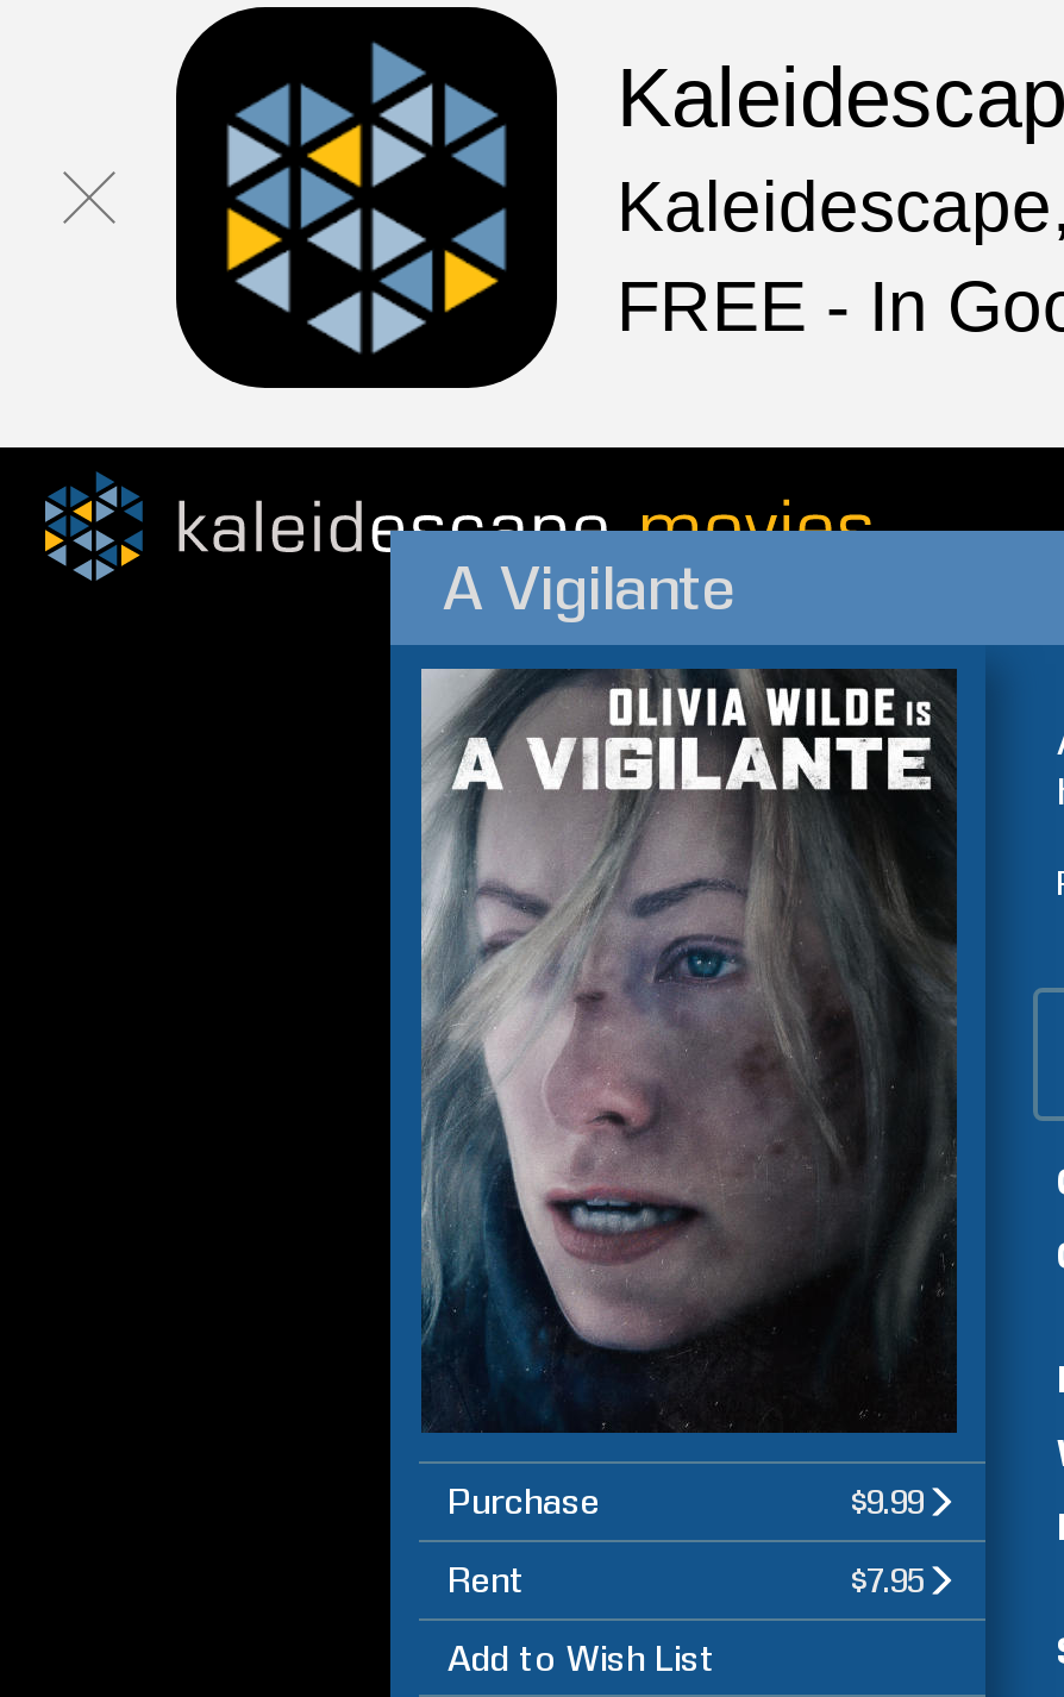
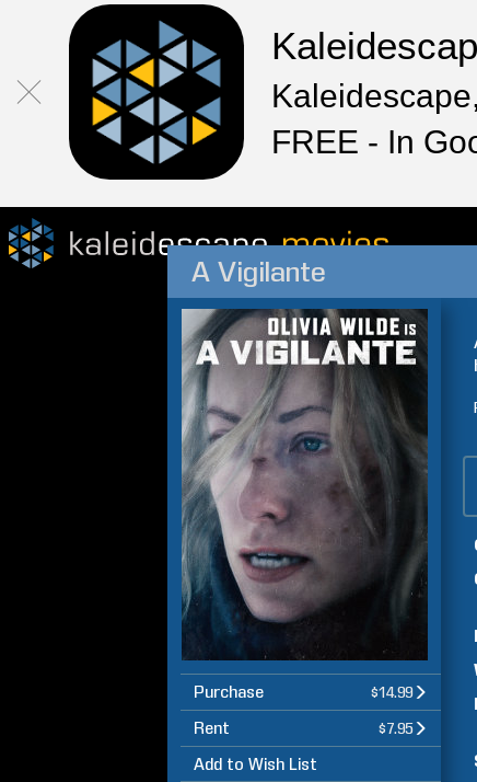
- $9.99
+ $14.99
